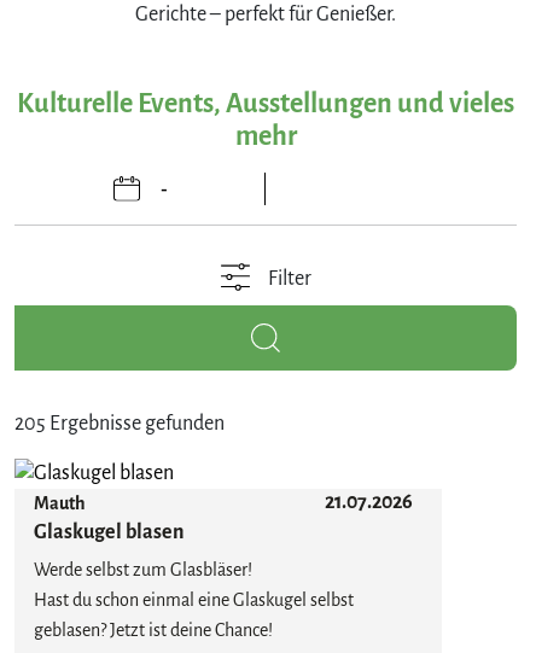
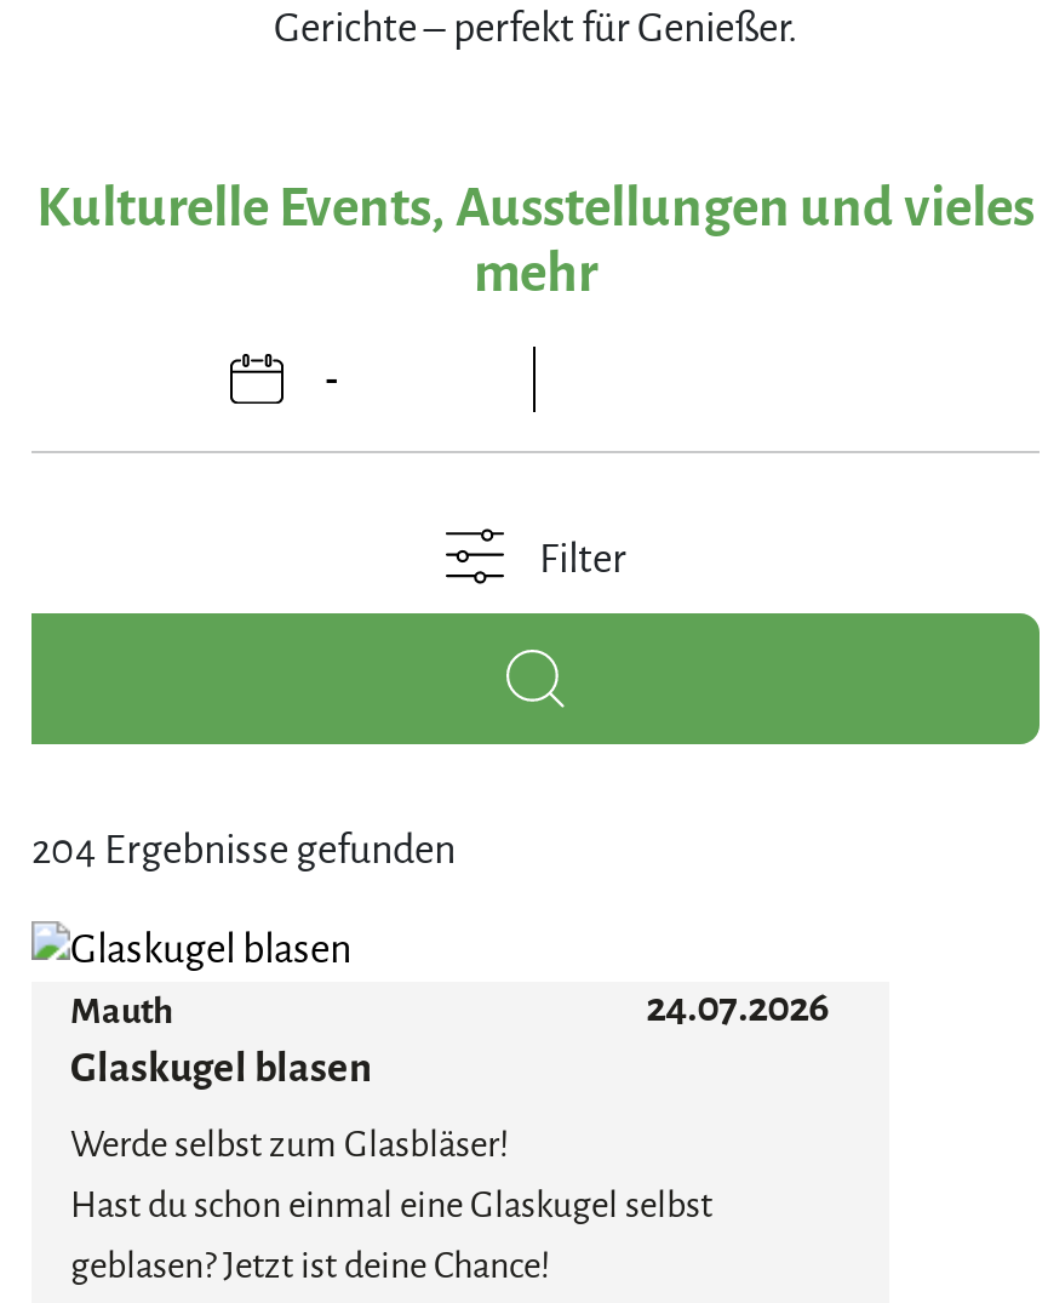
- 205 Ergebnisse gefunden
+ 204 Ergebnisse gefunden

- 21.07.2026
+ 24.07.2026
